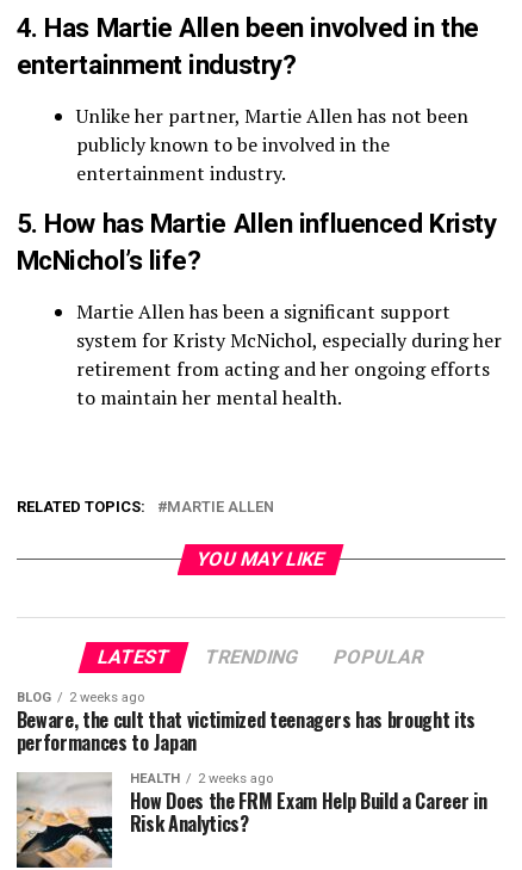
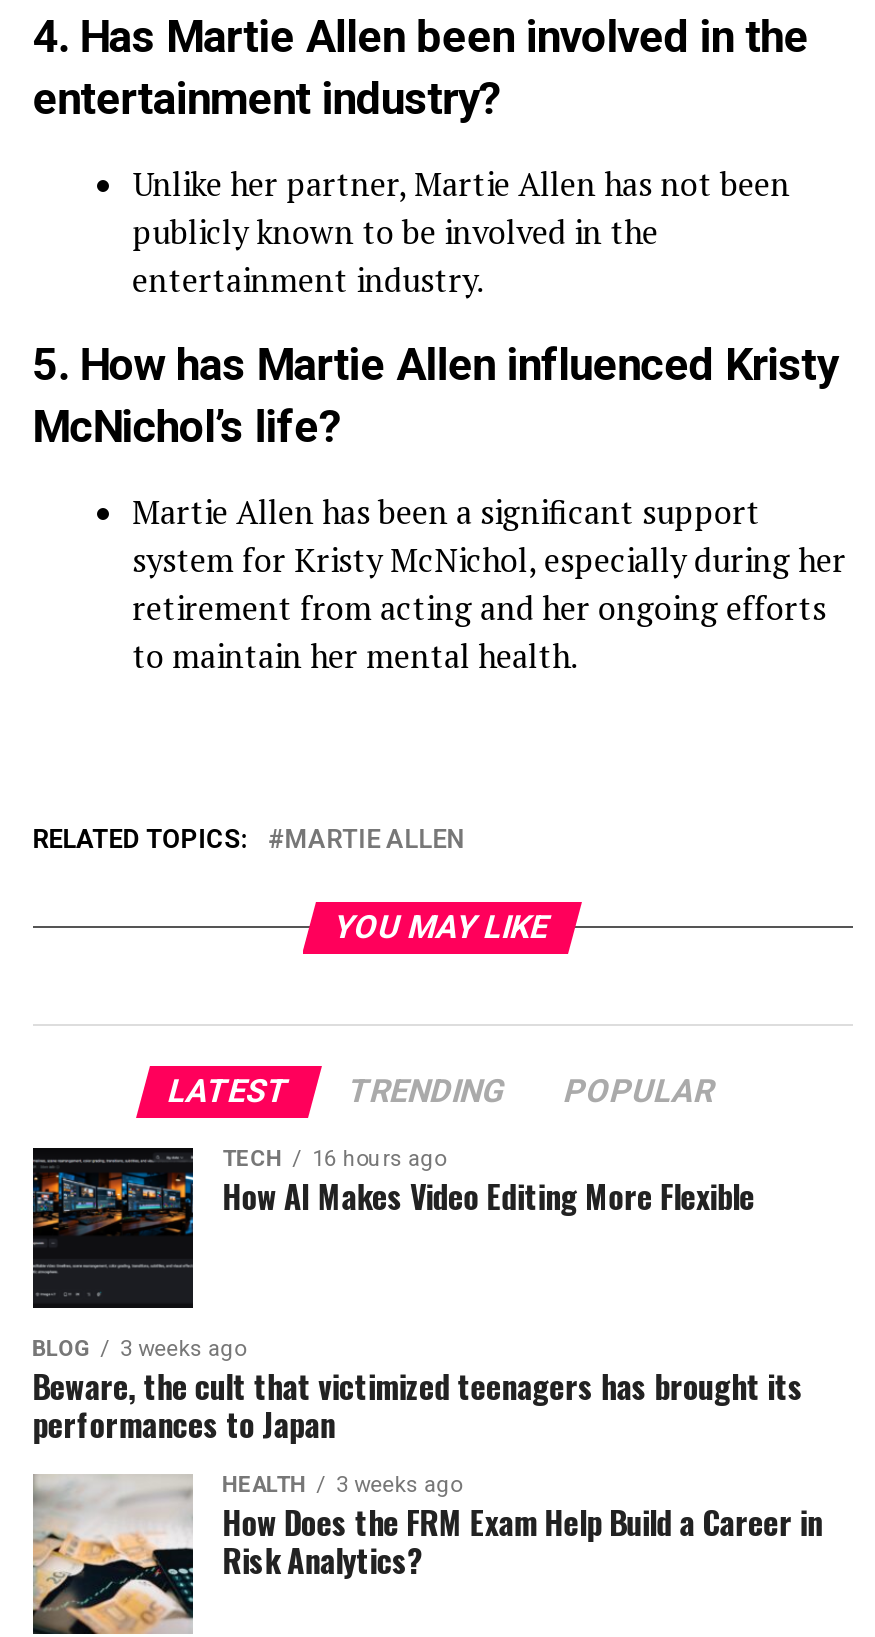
+ [image]
+ TECH
+ 16 hours ago
+ How AI Makes Video Editing More Flexible

- BLOG 2 weeks ago
+ BLOG 3 weeks ago

- HEALTH 2 weeks ago
+ HEALTH 3 weeks ago
